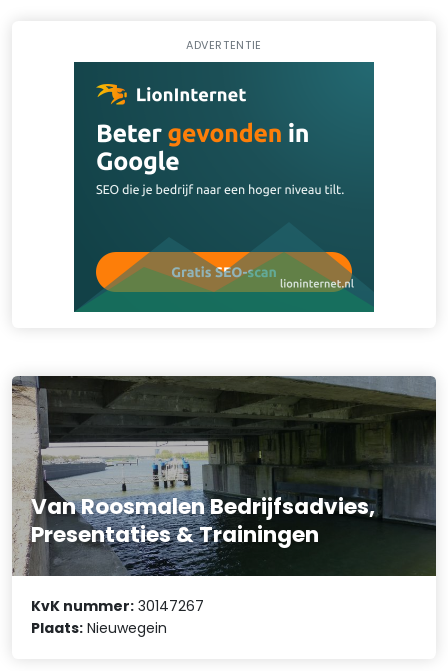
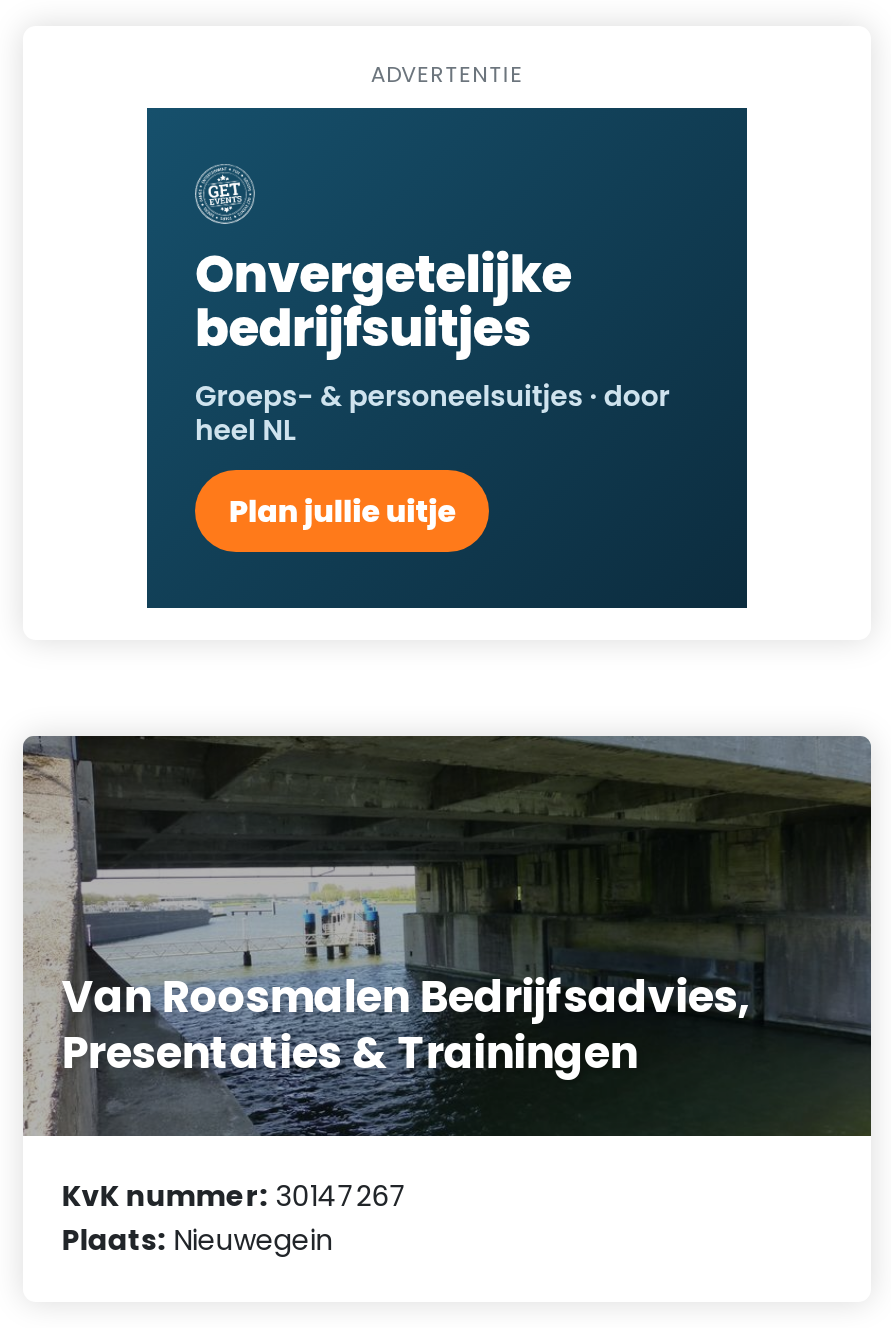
- [image]
+ [image]
